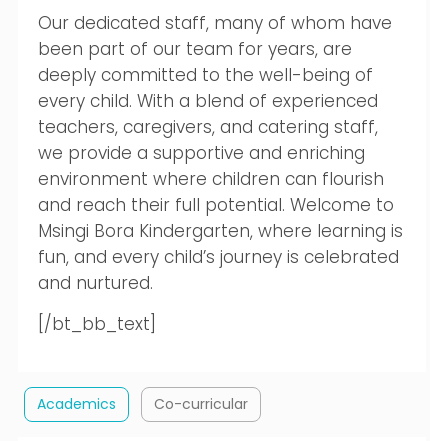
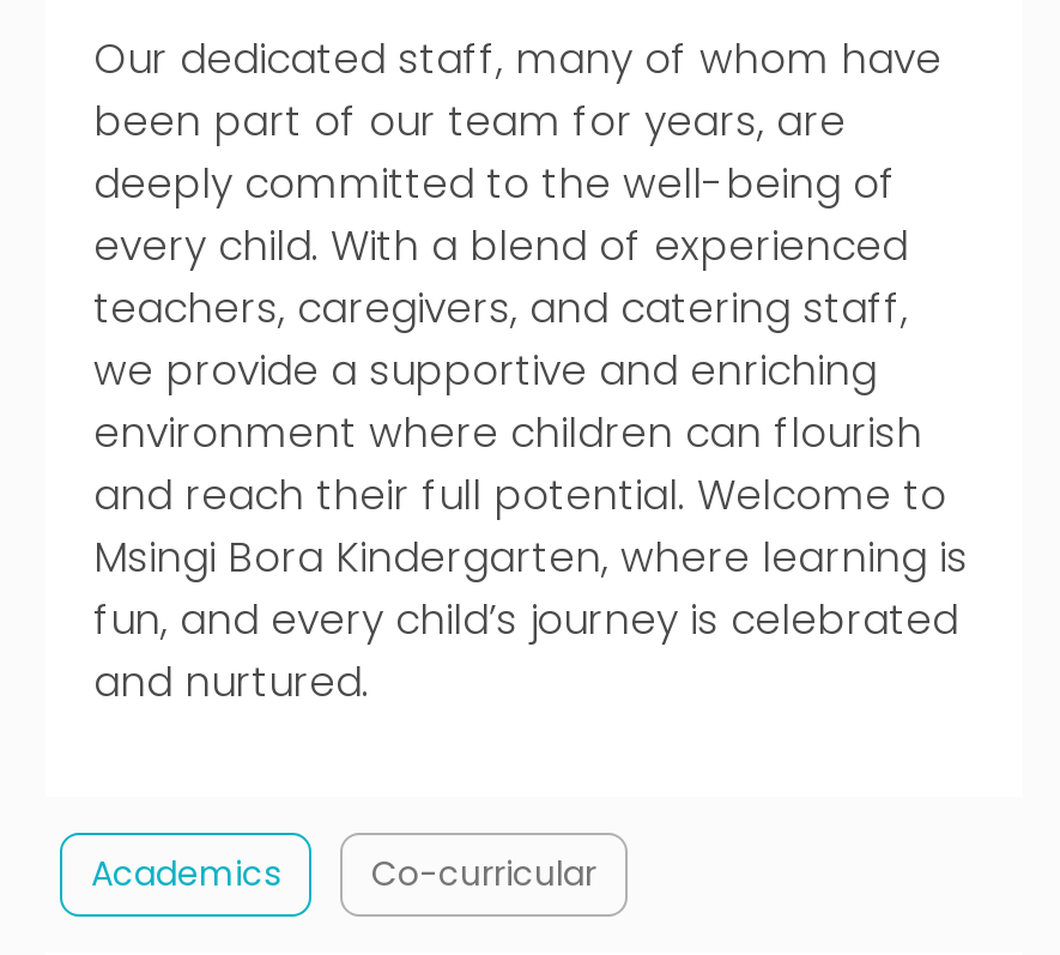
- [/bt_bb_text]
